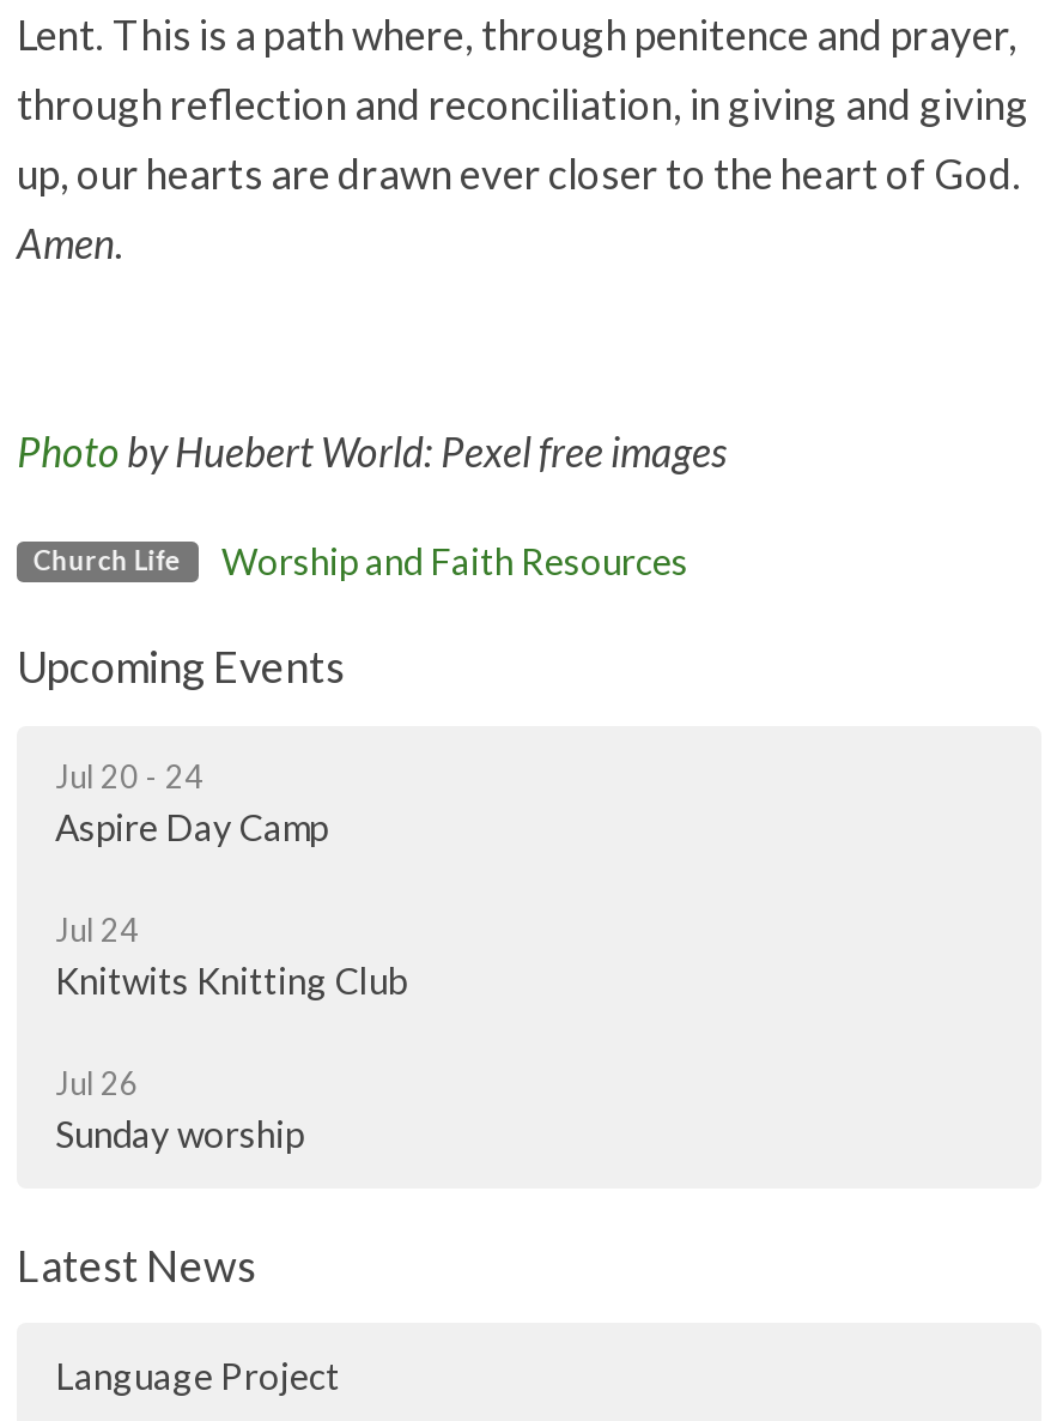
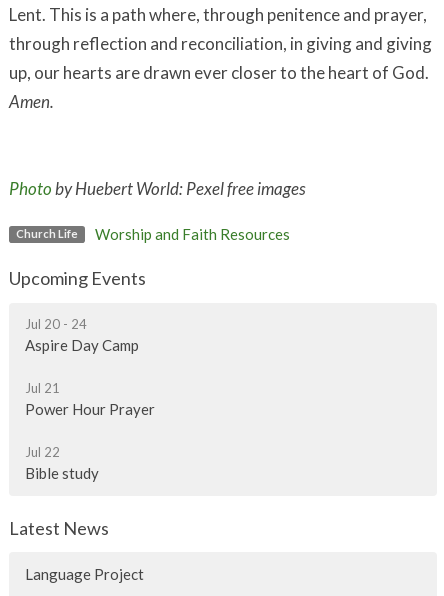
- Jul 24
- Knitwits Knitting Club
+ Jul 21
+ Power Hour Prayer

- Jul 26
- Sunday worship
+ Jul 22
+ Bible study
